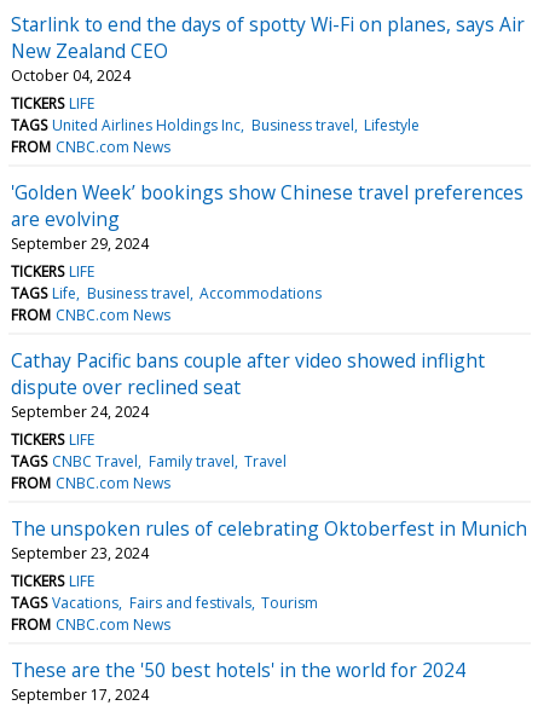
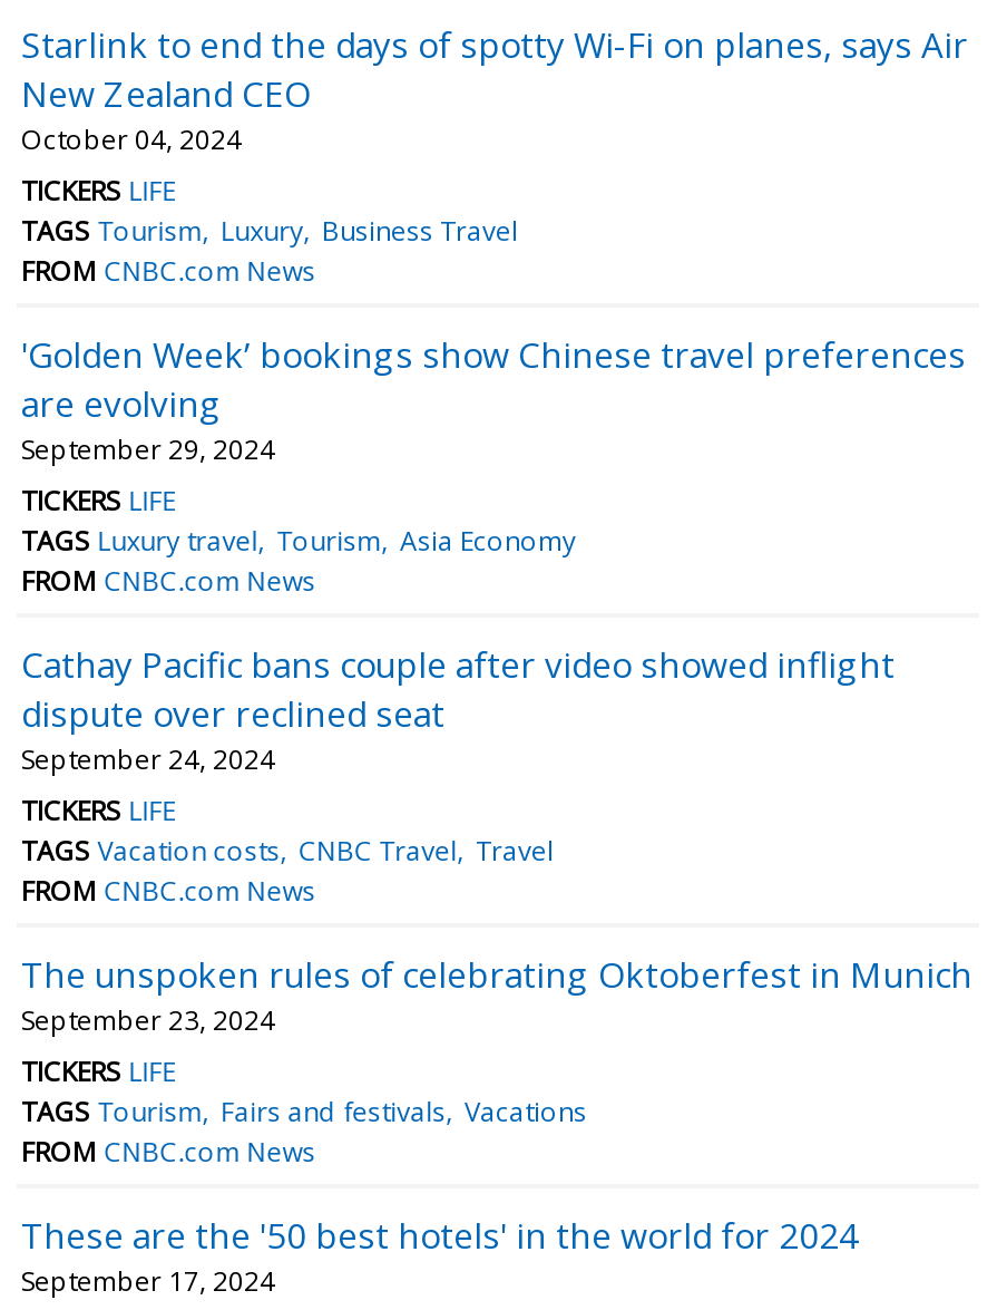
- TAGS United Airlines Holdings Inc Business travel Lifestyle
+ TAGS Tourism Luxury Business Travel

- TAGS Life Business travel Accommodations
+ TAGS Luxury travel Tourism Asia Economy

- TAGS CNBC Travel Family travel Travel
+ TAGS Vacation costs CNBC Travel Travel

- TAGS Vacations Fairs and festivals Tourism
+ TAGS Tourism Fairs and festivals Vacations
